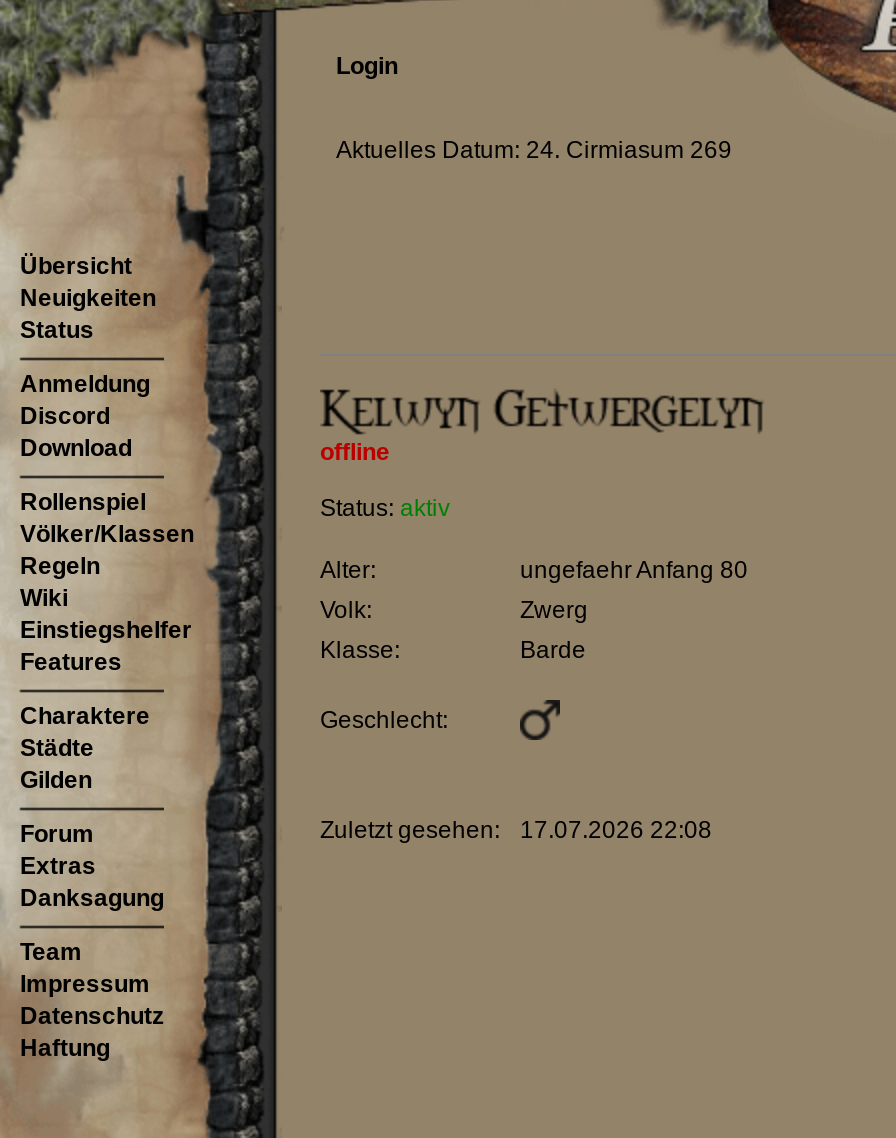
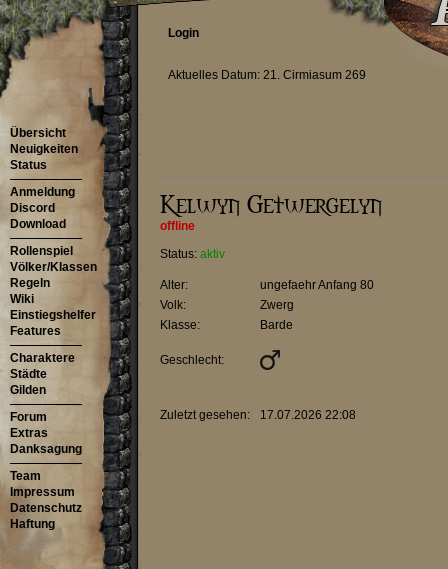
- Aktuelles Datum: 24. Cirmiasum 269
+ Aktuelles Datum: 21. Cirmiasum 269
